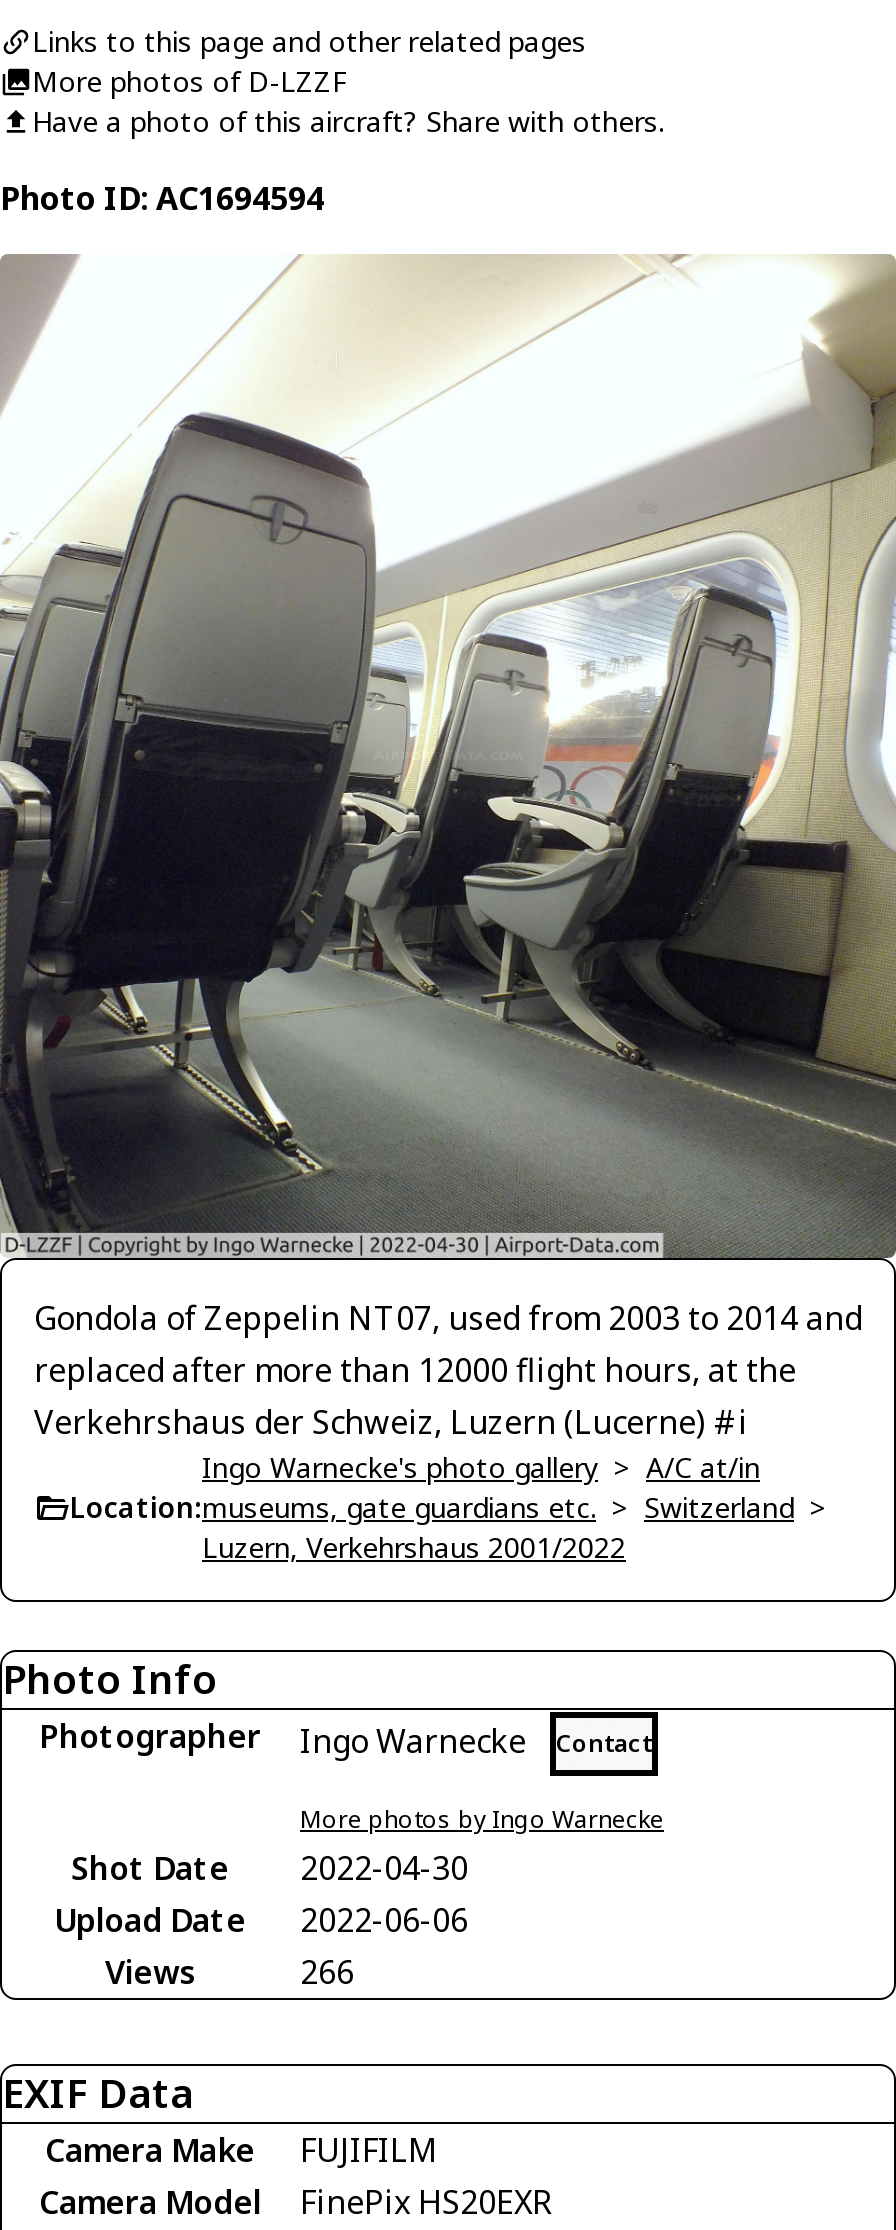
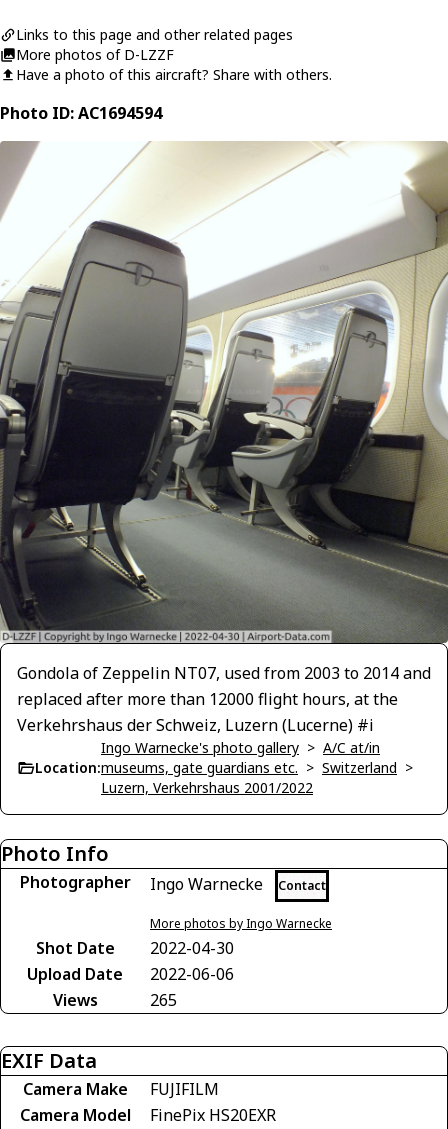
- 266
+ 265
